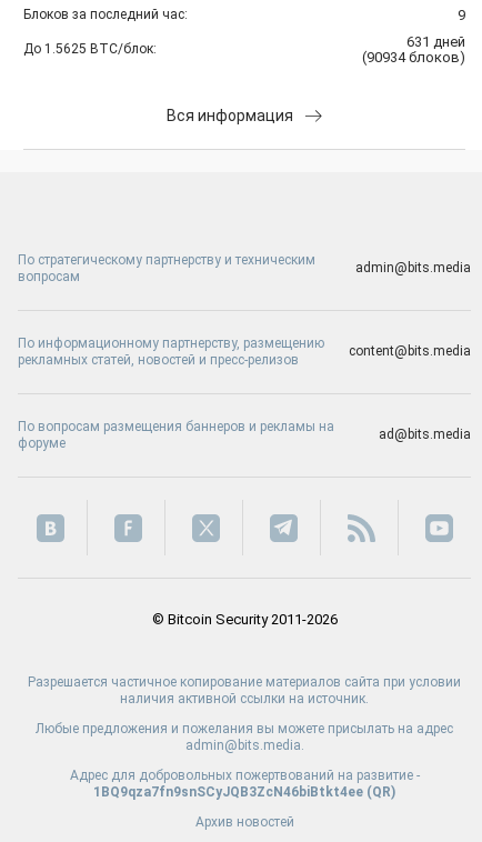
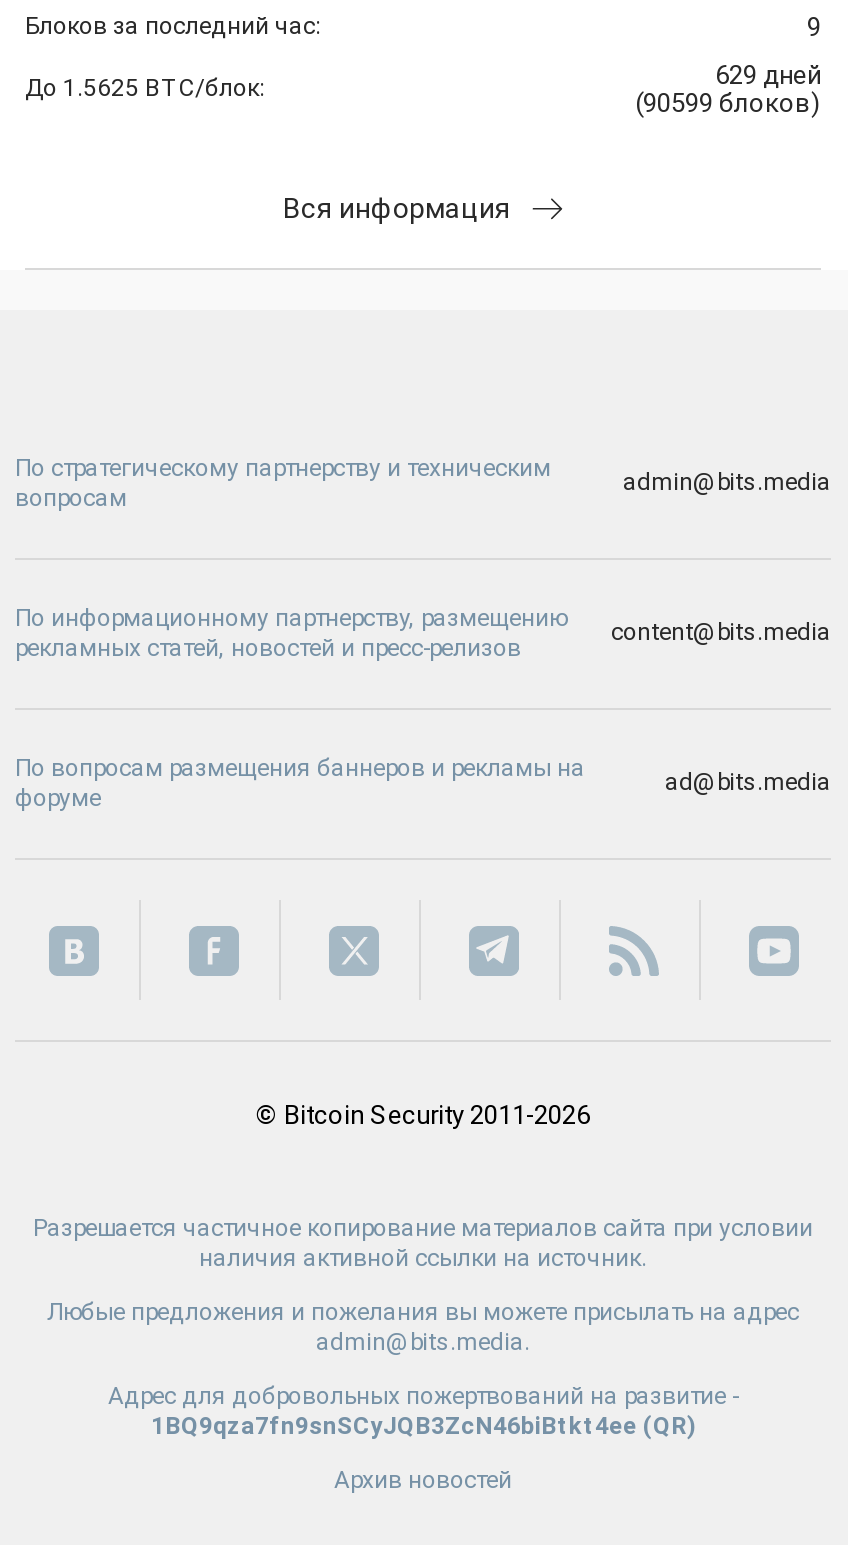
- 631 дней
+ 629 дней

- (90934 блоков)
+ (90599 блоков)
